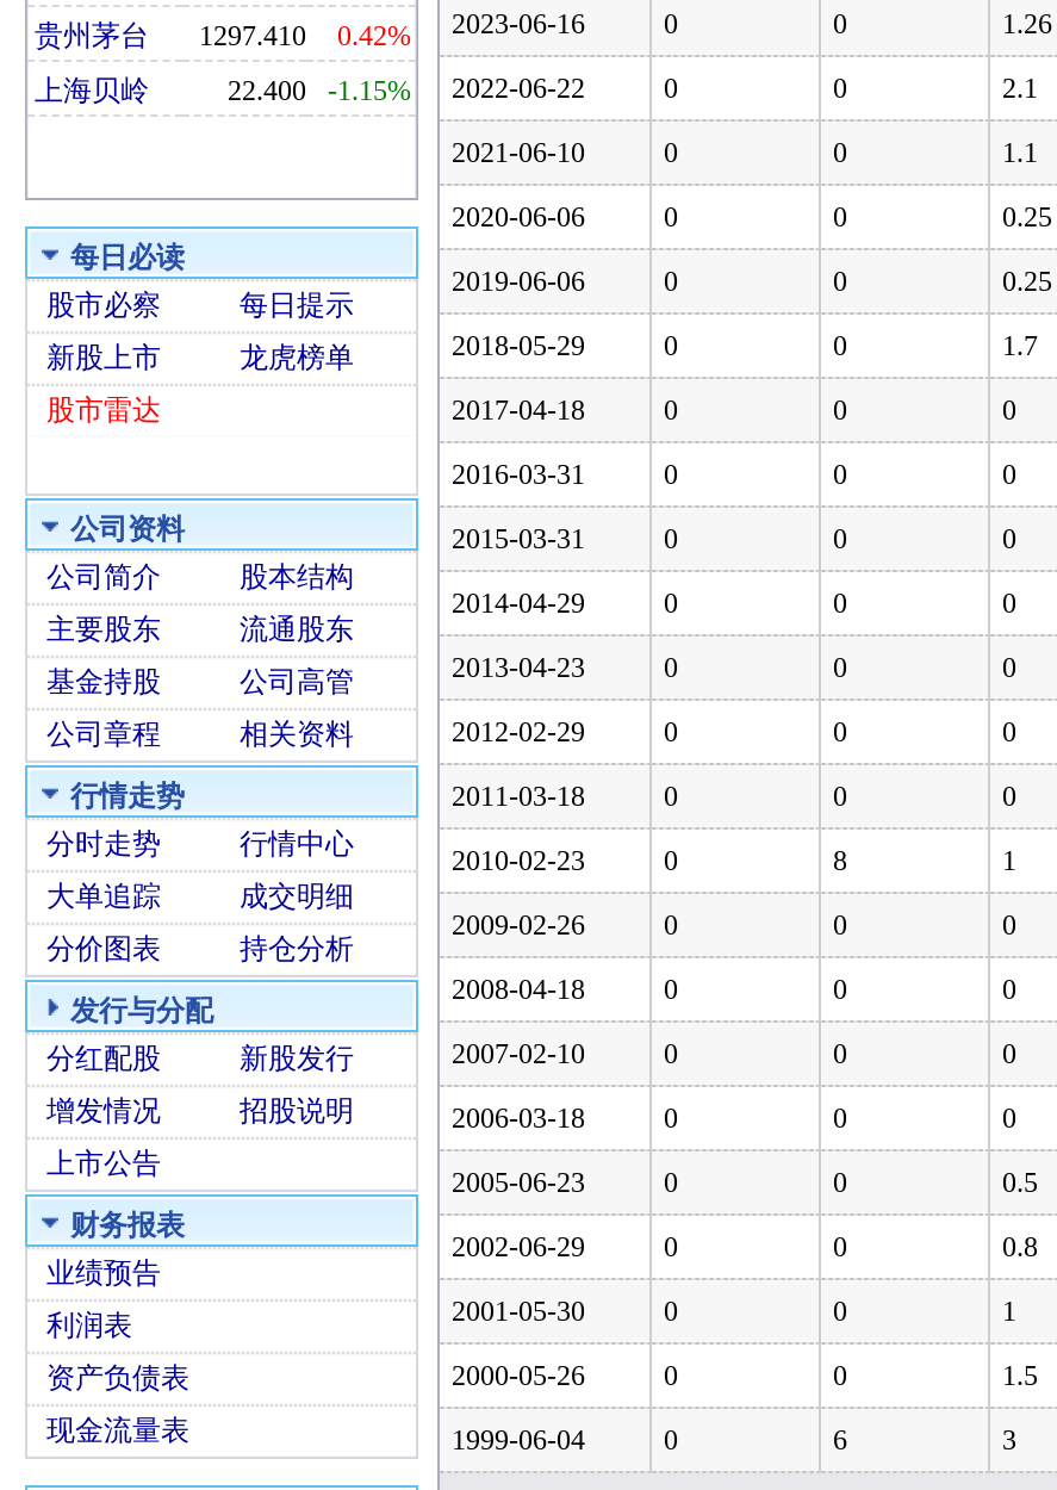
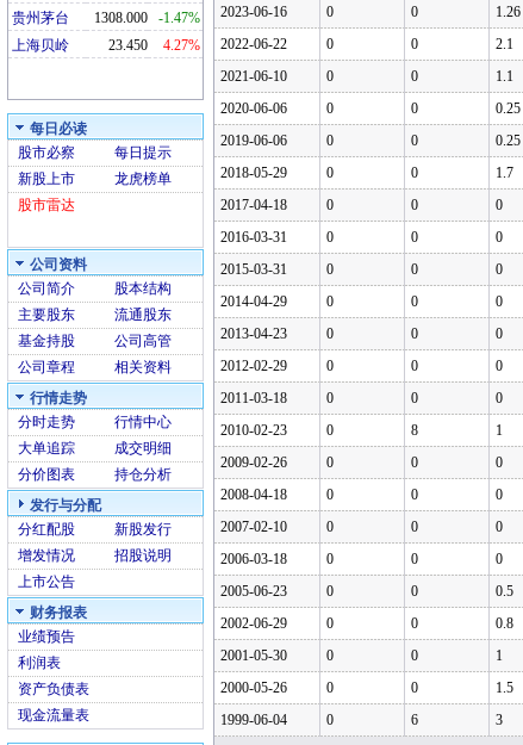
- 1297.410
+ 1308.000

- 0.42%
+ -1.47%

- 22.400
+ 23.450

- -1.15%
+ 4.27%
